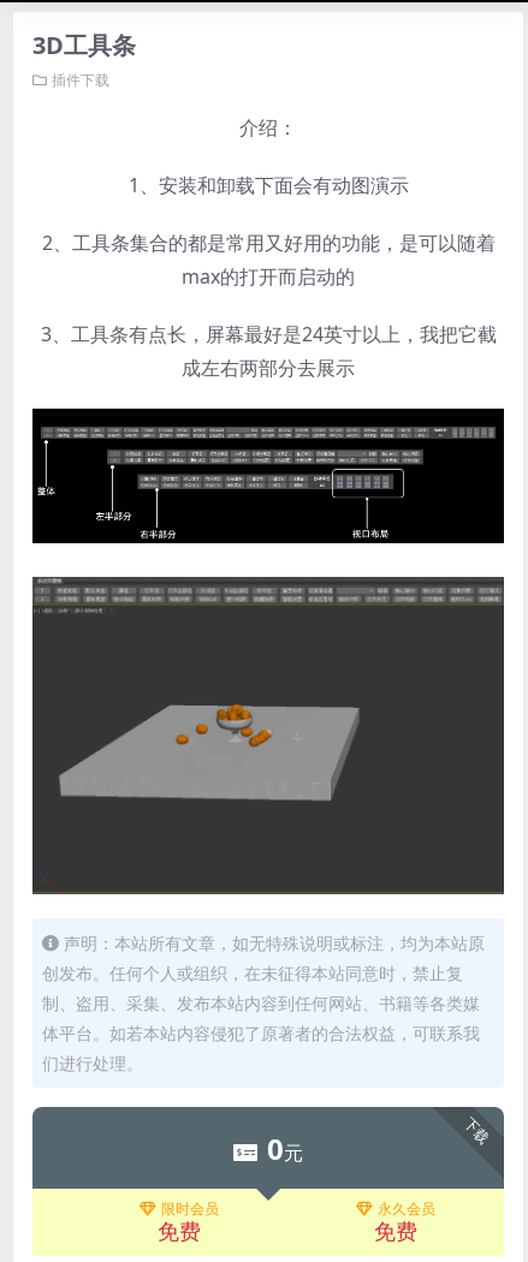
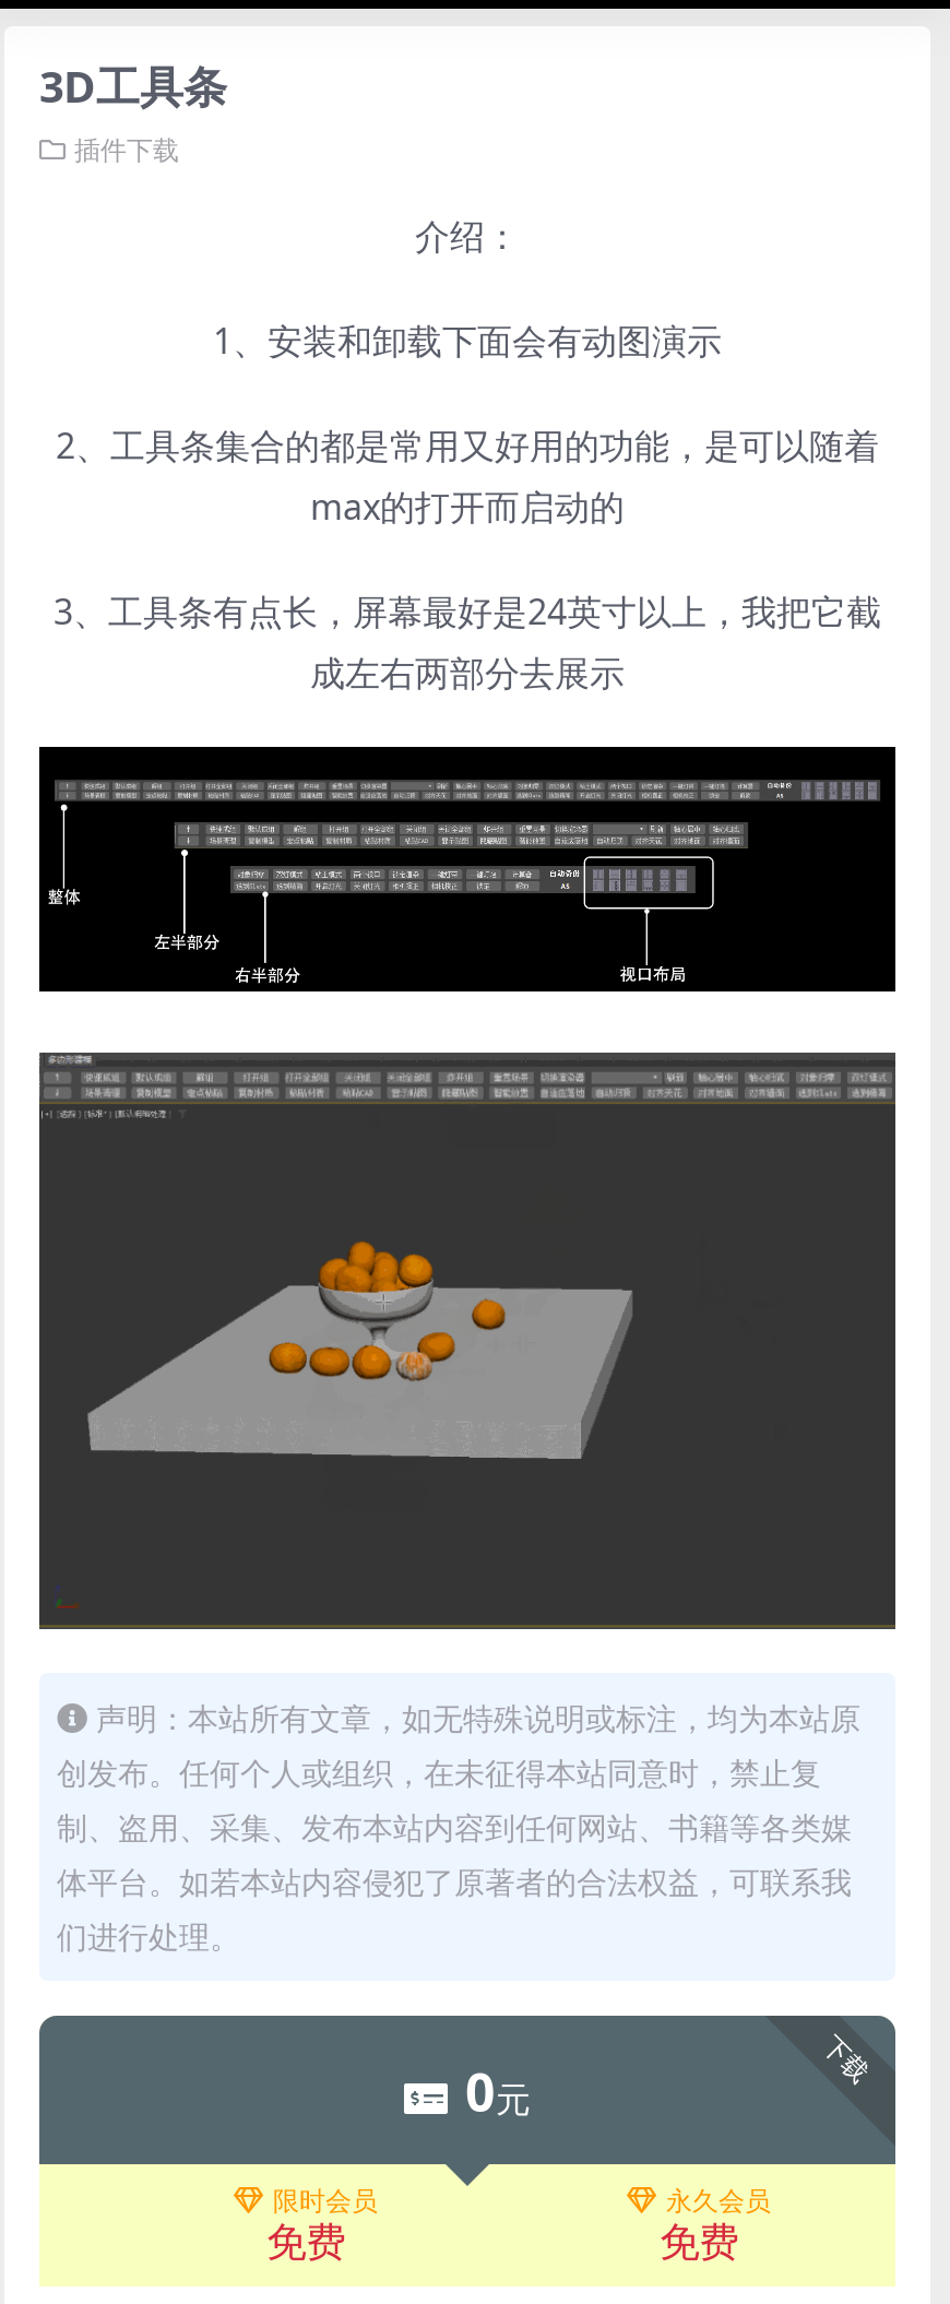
- [image]
+ [image]
